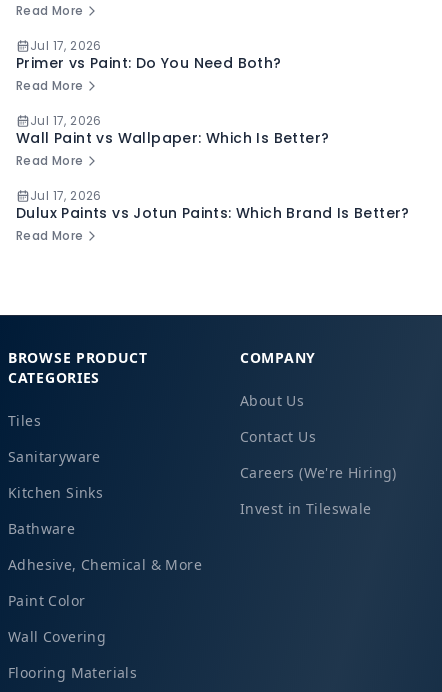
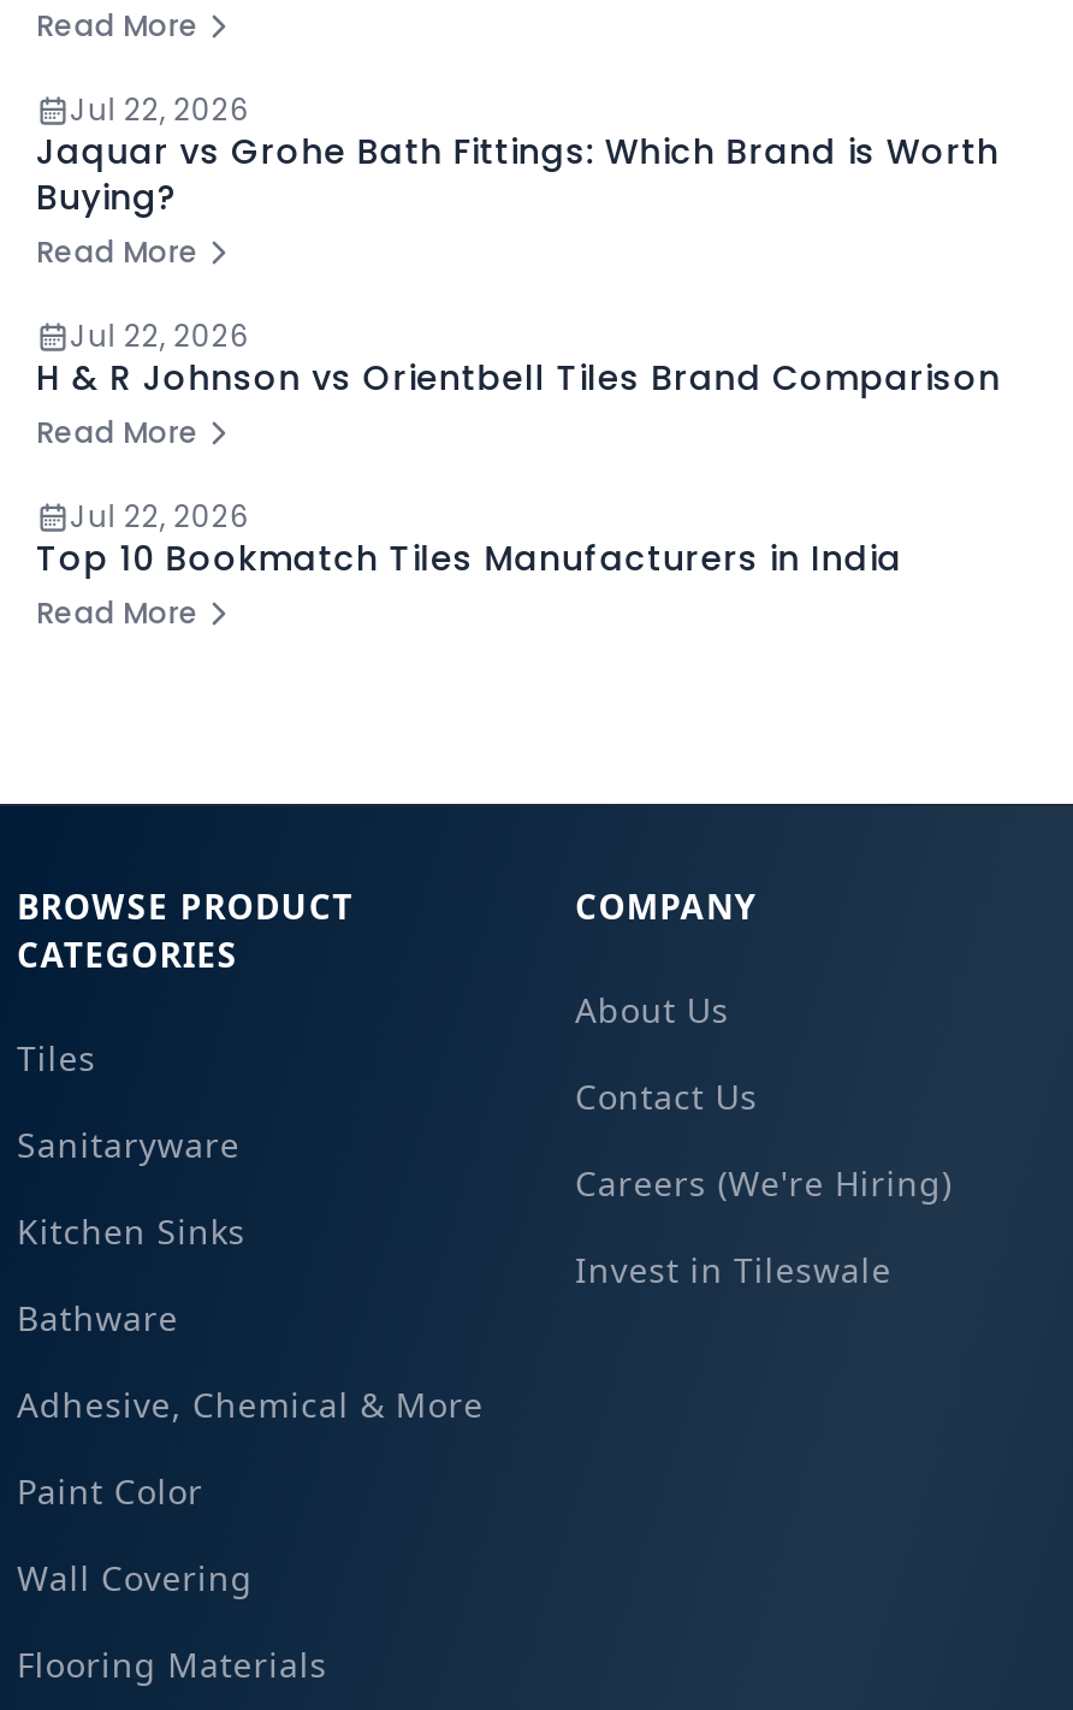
- Jul 17, 2026
- Primer vs Paint: Do You Need Both?
+ Jul 22, 2026
+ Jaquar vs Grohe Bath Fittings: Which Brand is Worth
+ Buying?

- Jul 17, 2026
- Wall Paint vs Wallpaper: Which Is Better?
+ Jul 22, 2026
+ H & R Johnson vs Orientbell Tiles Brand Comparison

- Jul 17, 2026
- Dulux Paints vs Jotun Paints: Which Brand Is Better?
+ Jul 22, 2026
+ Top 10 Bookmatch Tiles Manufacturers in India
